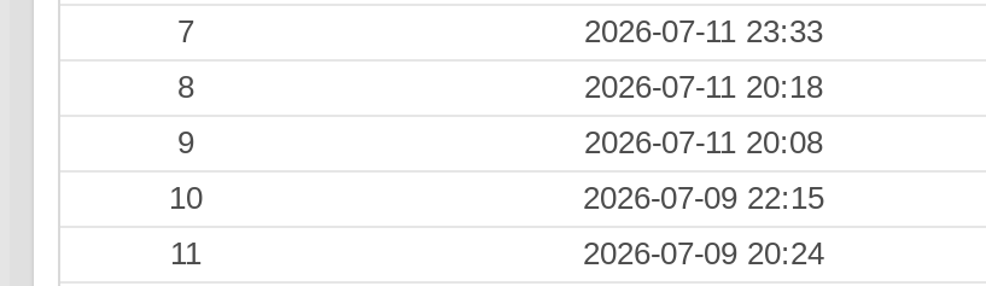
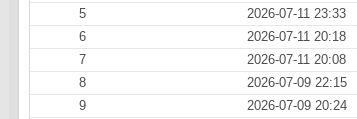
- 7
+ 5

- 8
+ 6

- 9
+ 7

- 10
+ 8

- 11
+ 9
